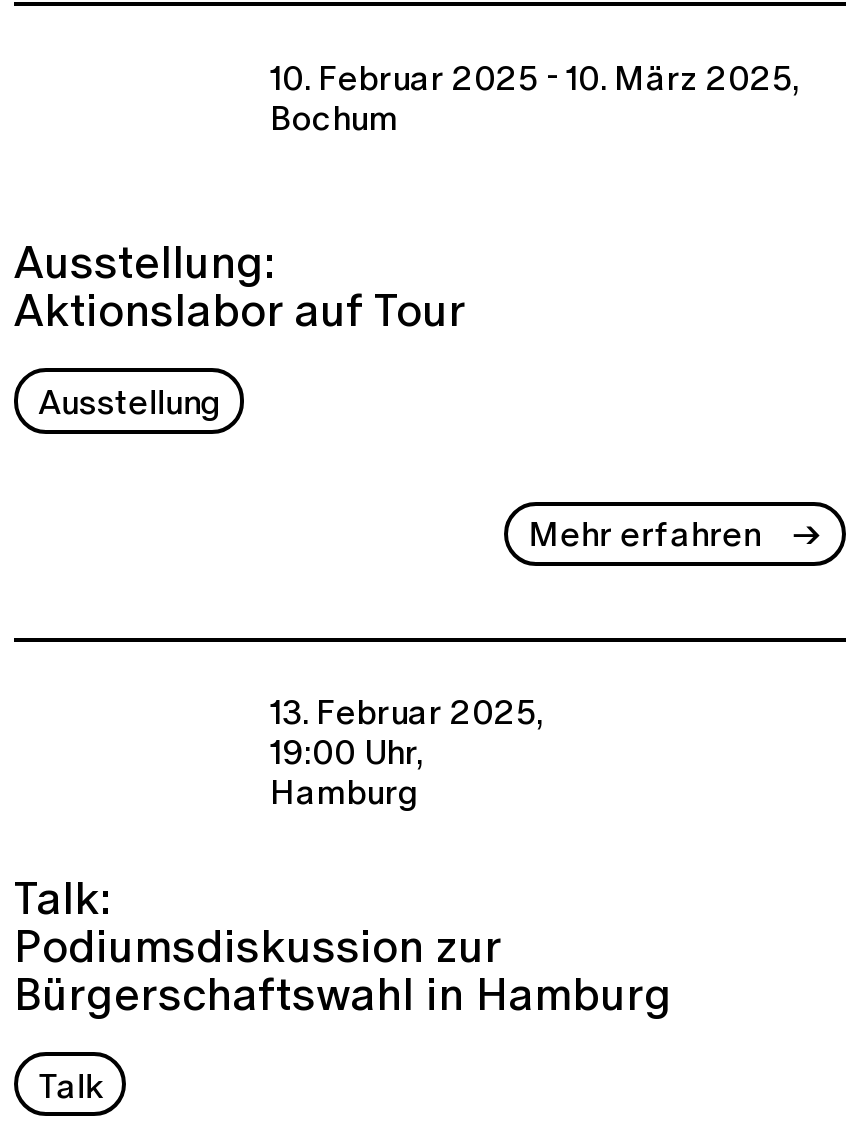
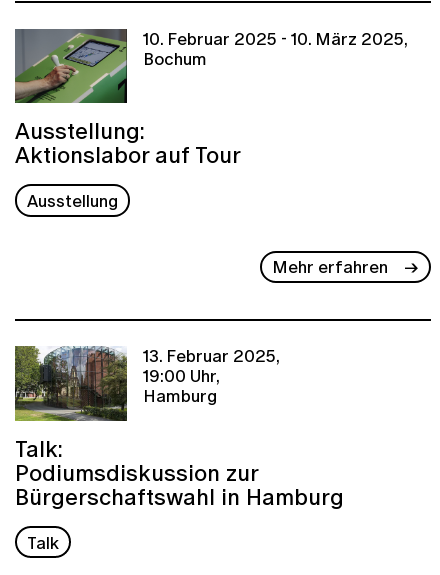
+ [image]

+ [image]
